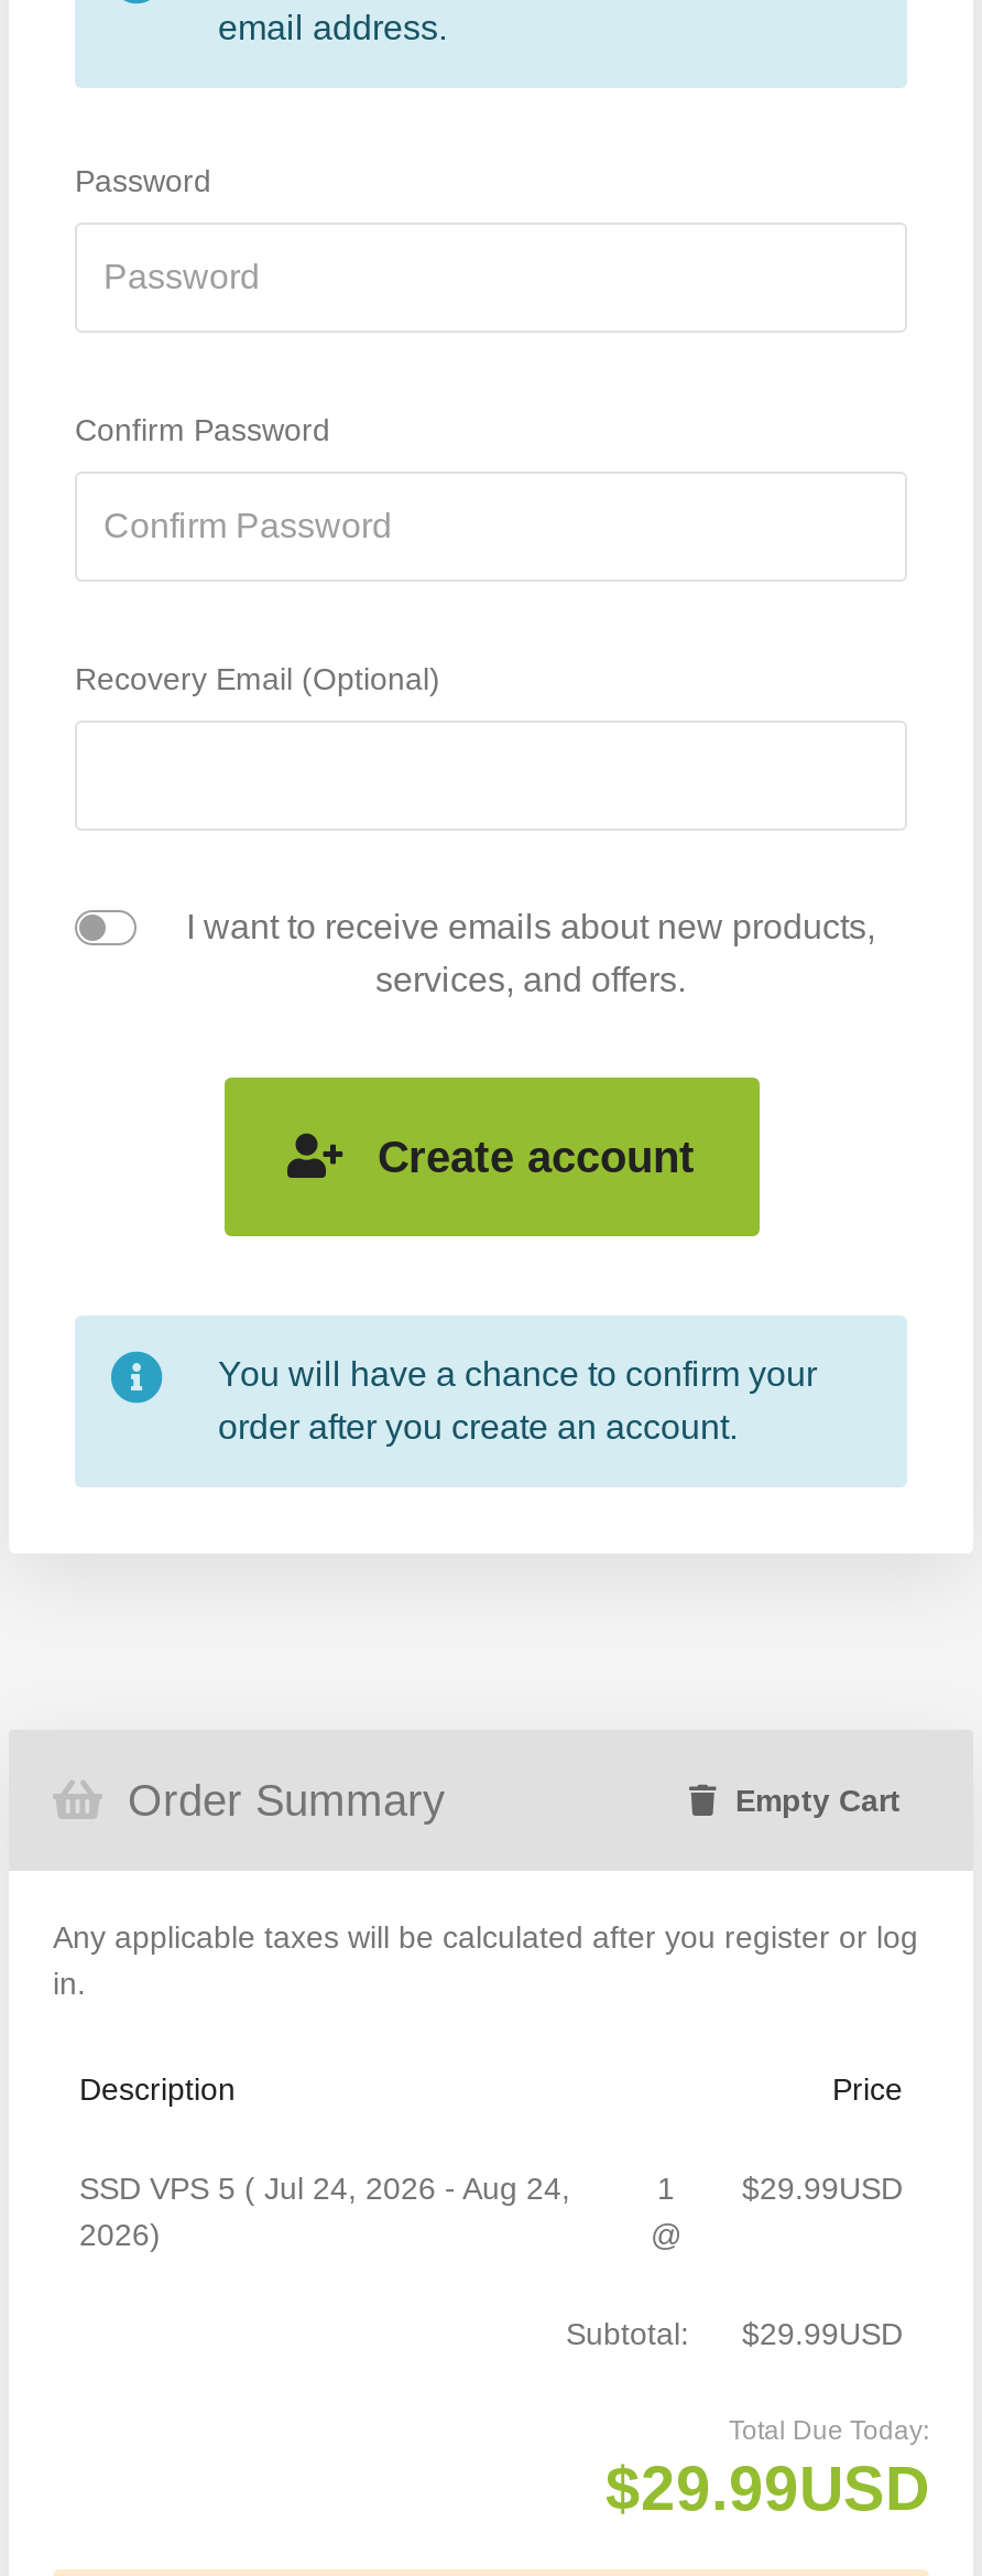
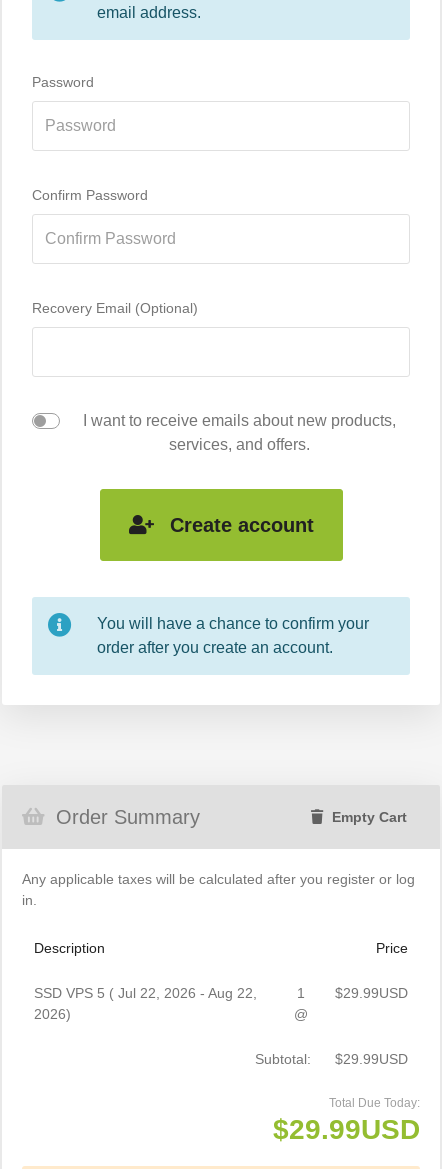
- SSD VPS 5 ( Jul 24, 2026 - Aug 24,
+ SSD VPS 5 ( Jul 22, 2026 - Aug 22,
